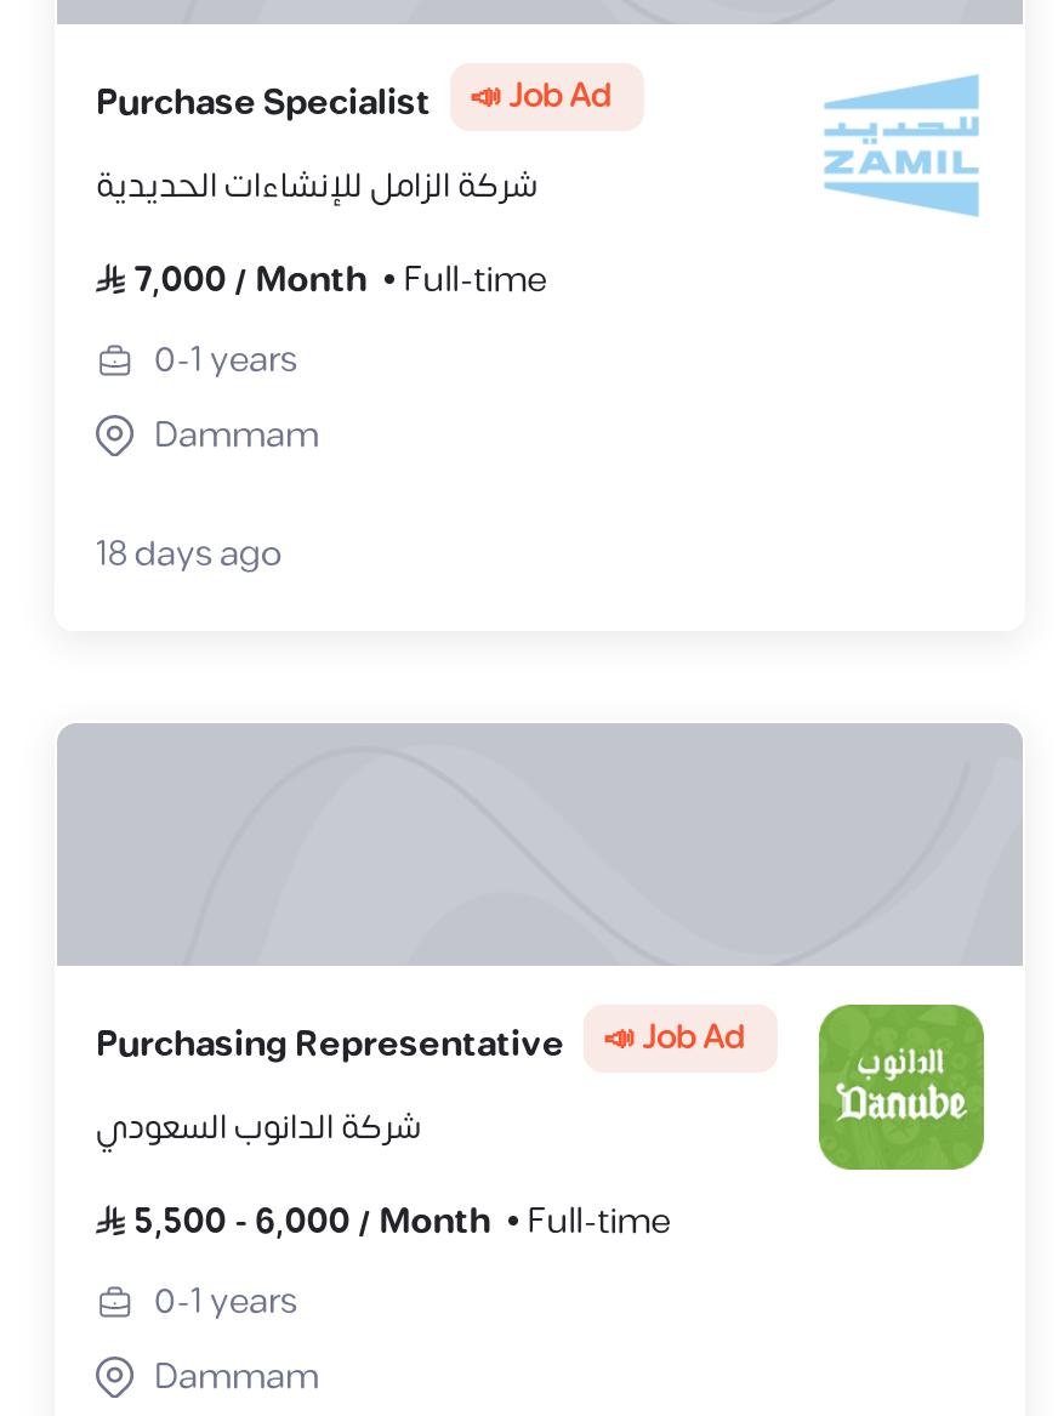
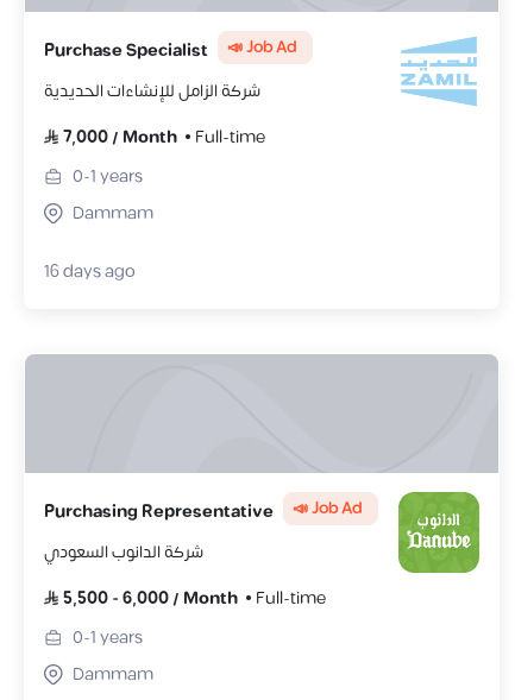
- 18 days ago
+ 16 days ago
